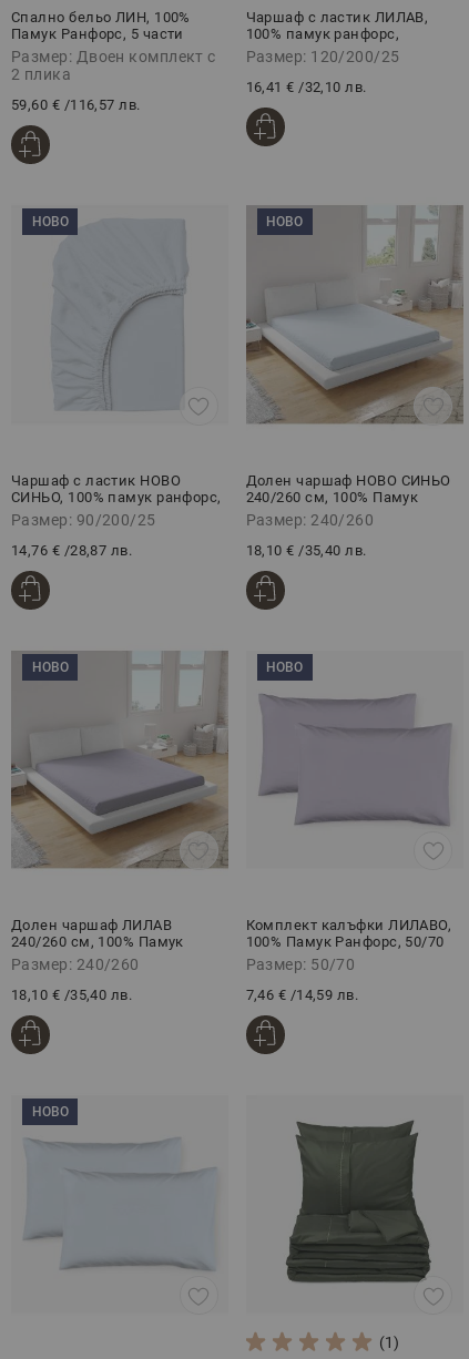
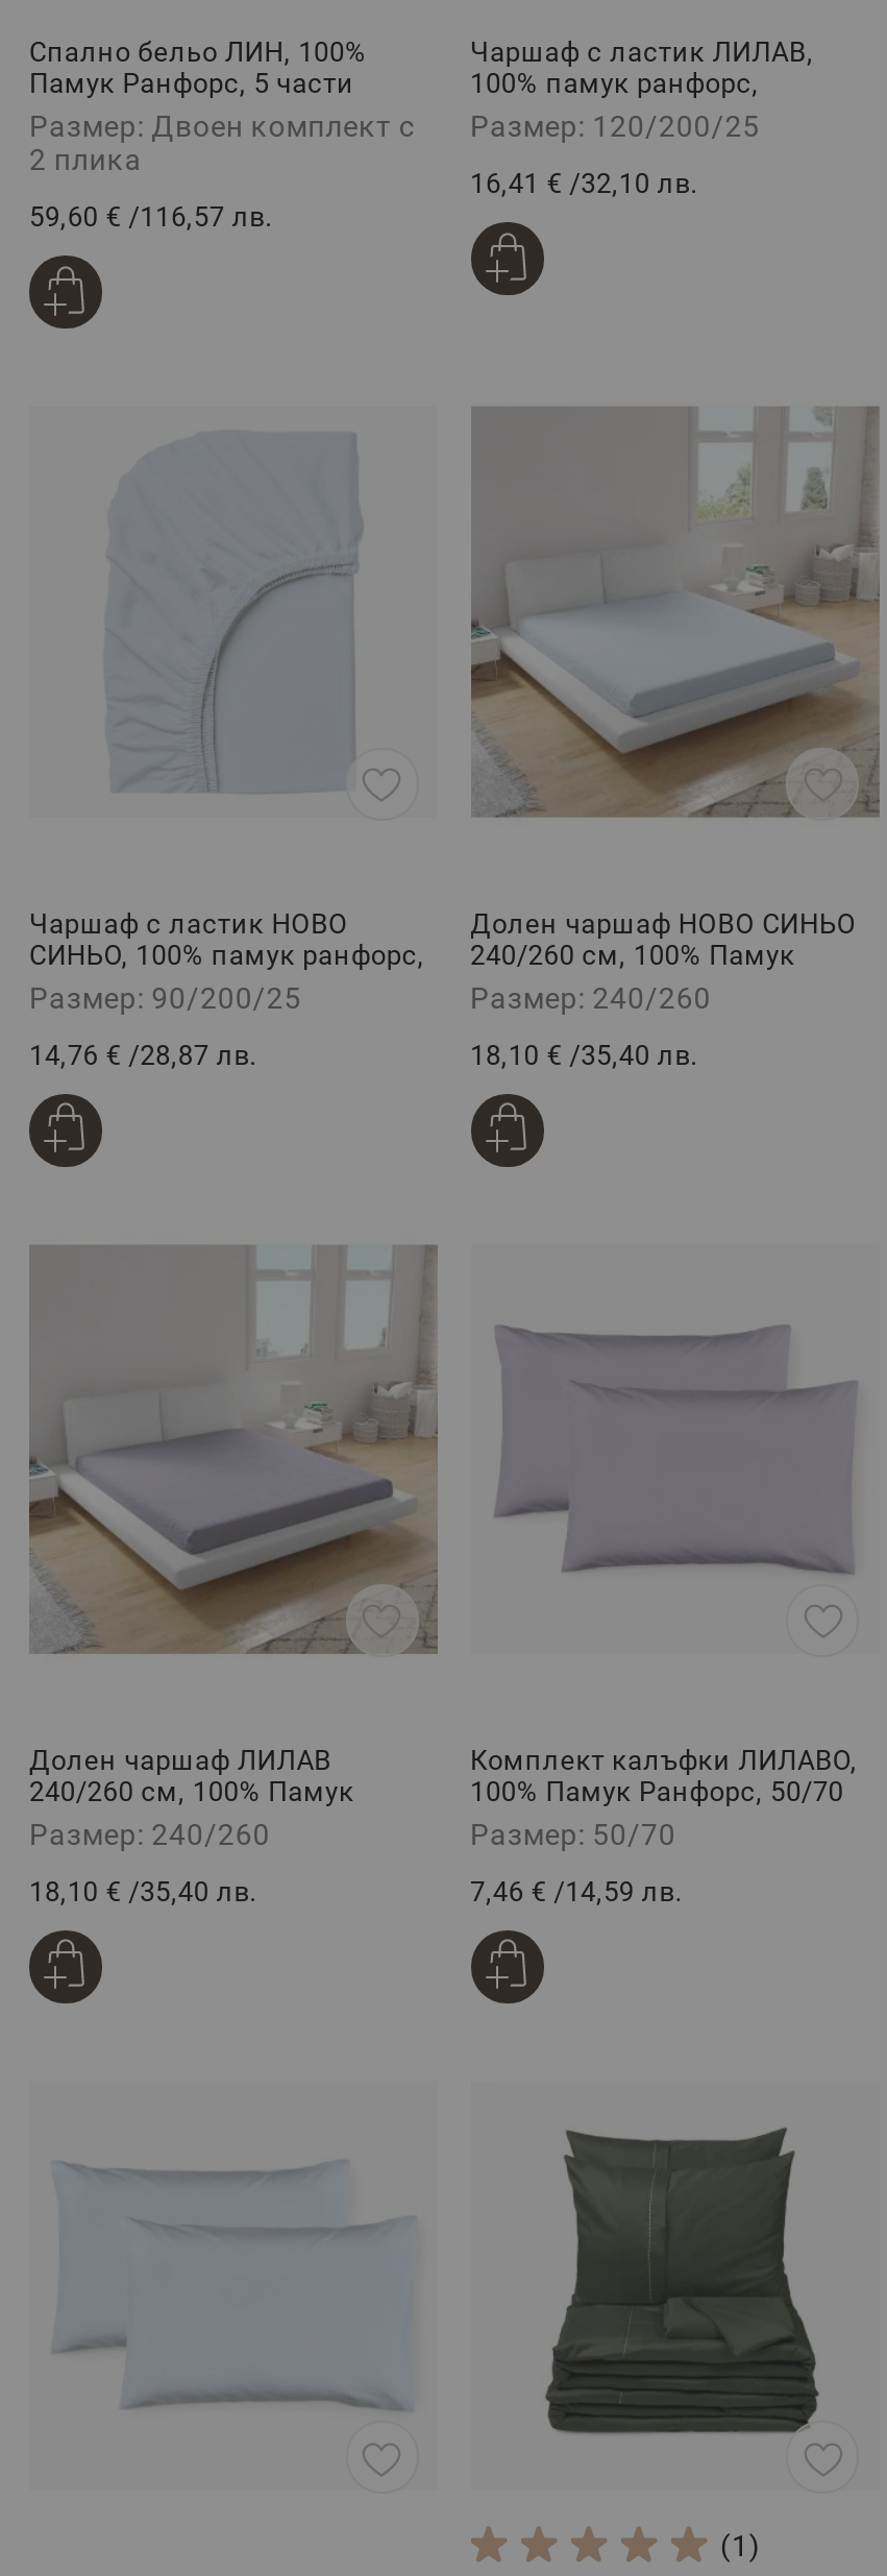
- НОВО

- НОВО

- НОВО

- НОВО

- НОВО
